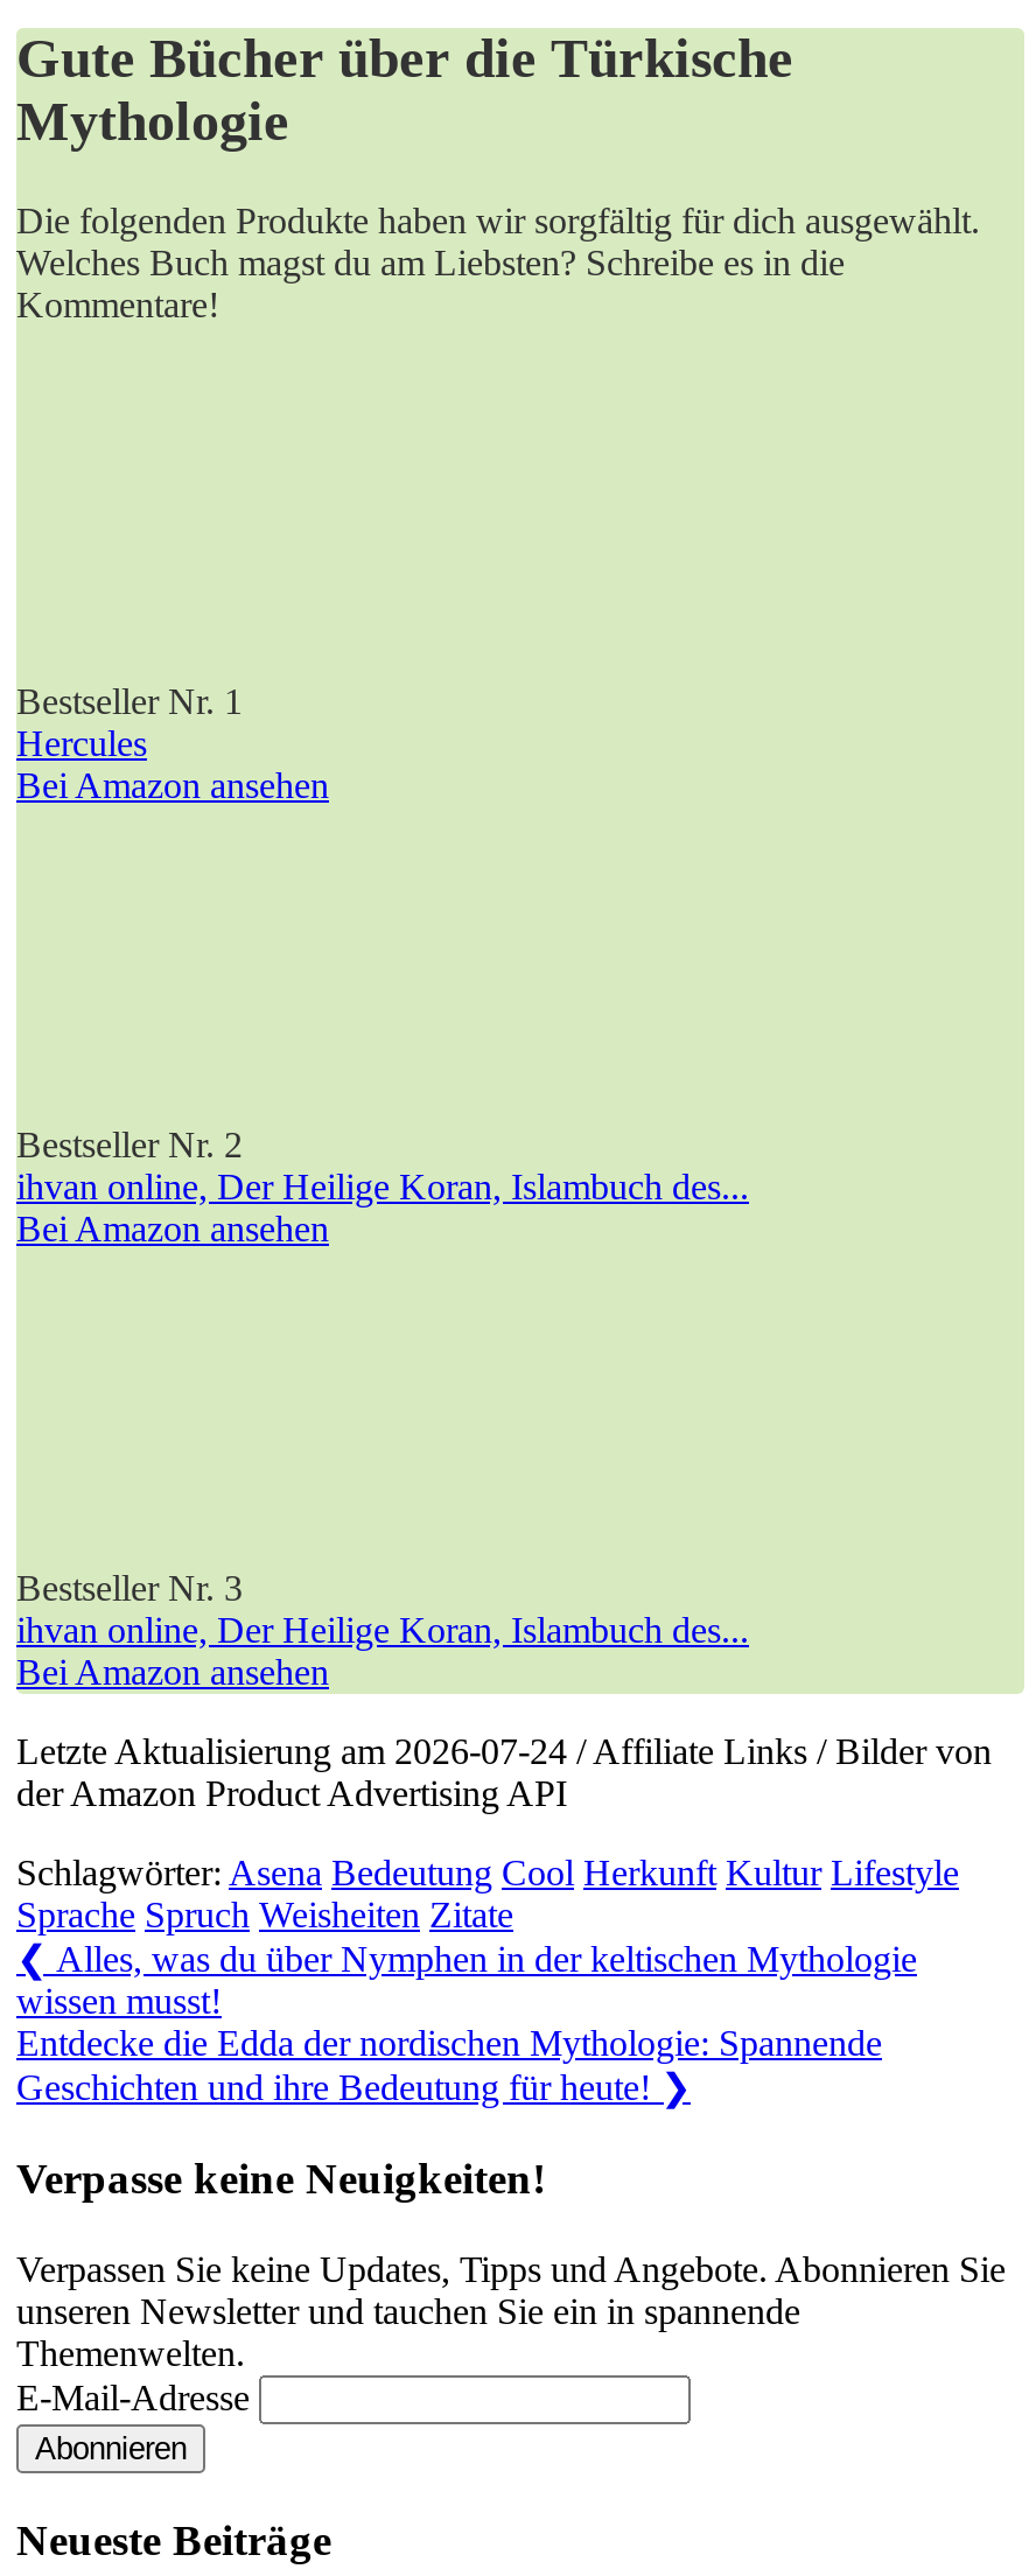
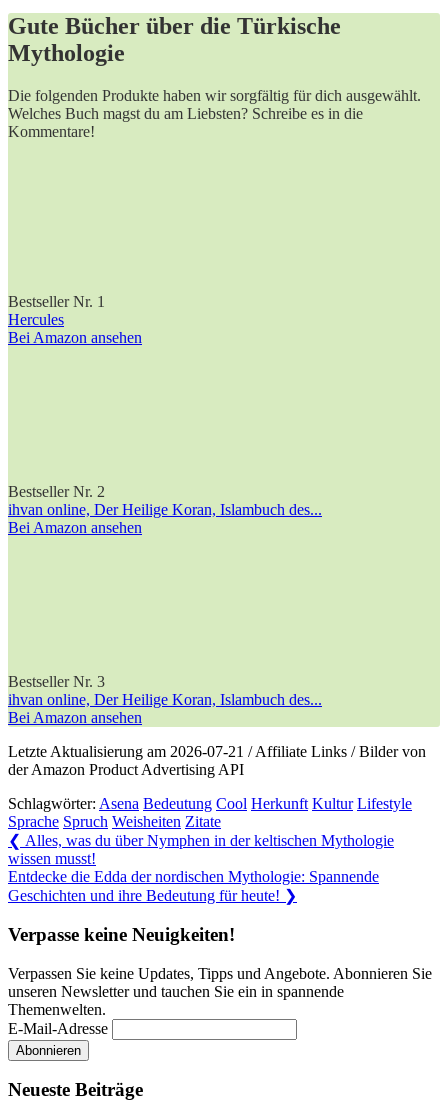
- Letzte Aktualisierung am 2026-07-24 / Affiliate Links / Bilder von
+ Letzte Aktualisierung am 2026-07-21 / Affiliate Links / Bilder von
